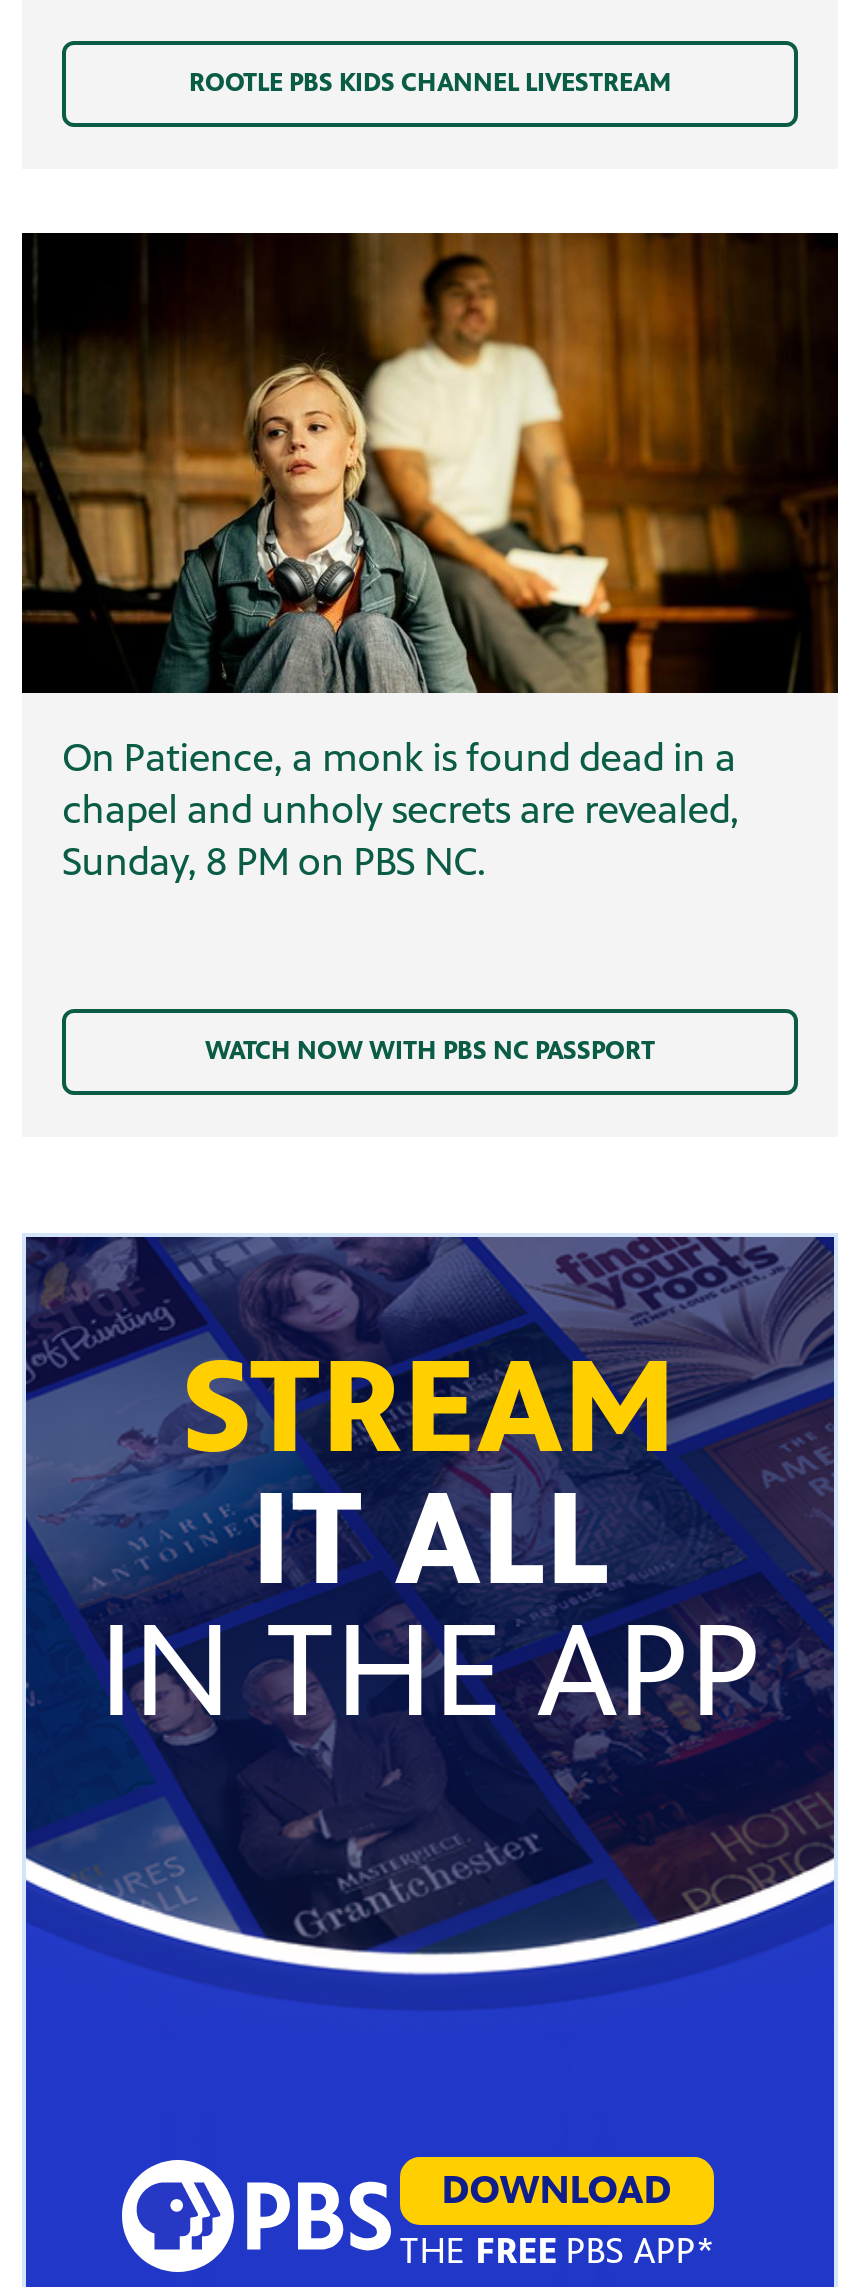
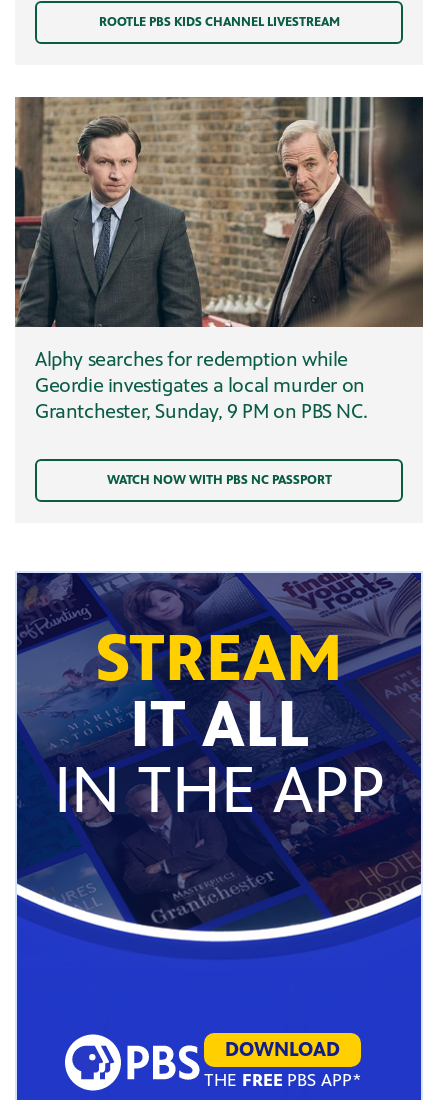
- [image]
- On Patience, a monk is found dead in a
- chapel and unholy secrets are revealed,
- Sunday, 8 PM on PBS NC.
+ [image]
+ Alphy searches for redemption while
+ Geordie investigates a local murder on
+ Grantchester, Sunday, 9 PM on PBS NC.
